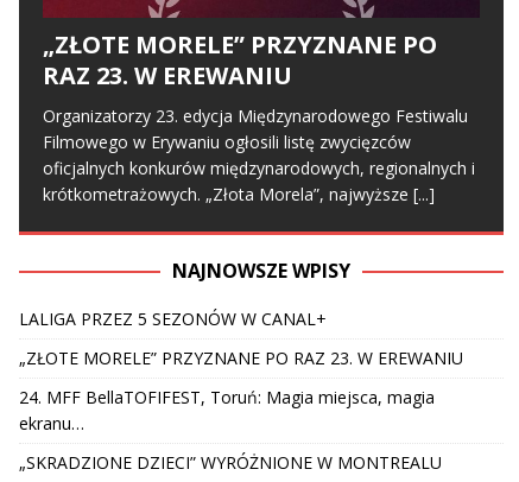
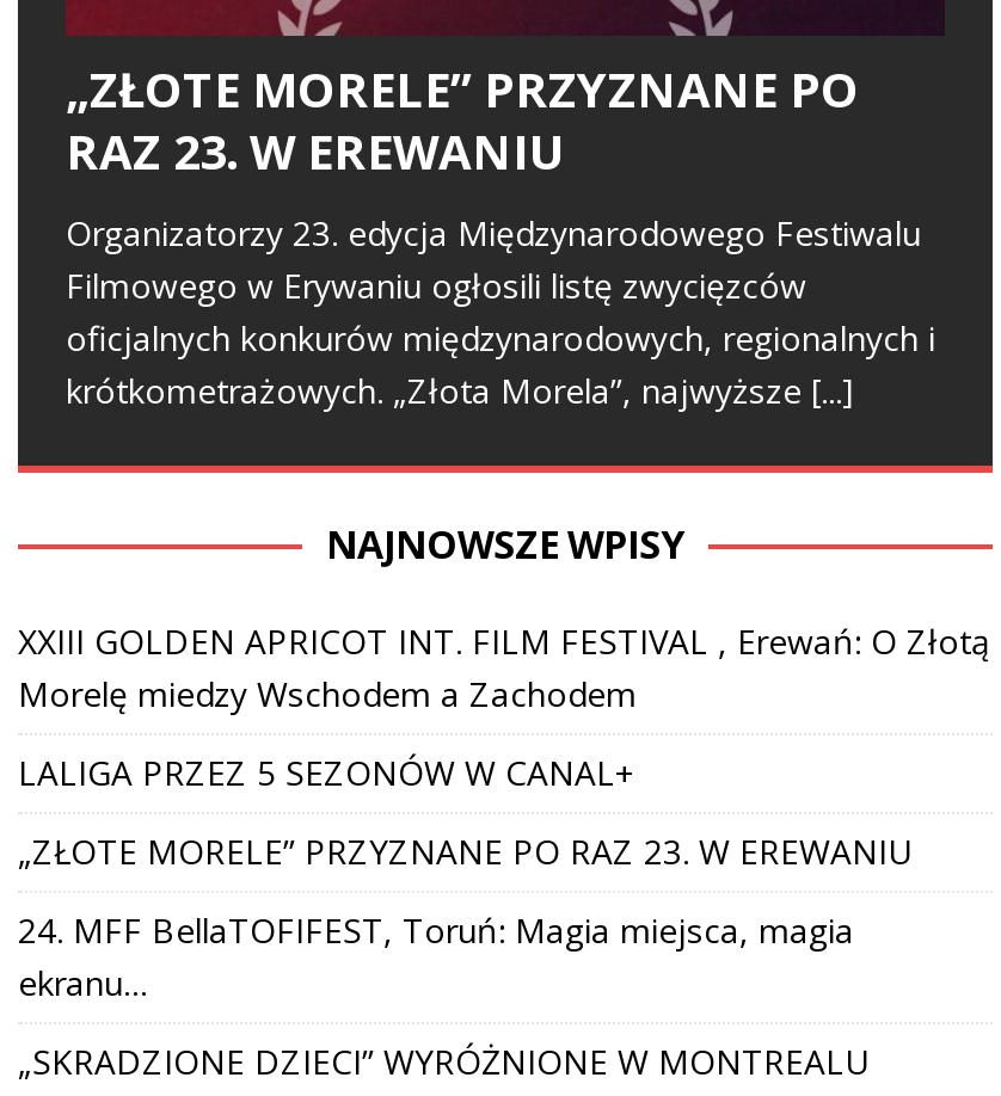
+ XXIII GOLDEN APRICOT INT. FILM FESTIVAL , Erewań: O Złotą
+ Morelę miedzy Wschodem a Zachodem
